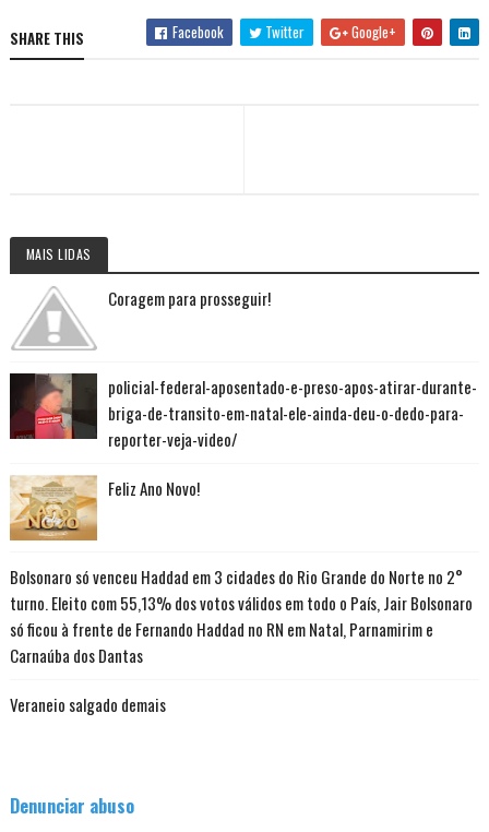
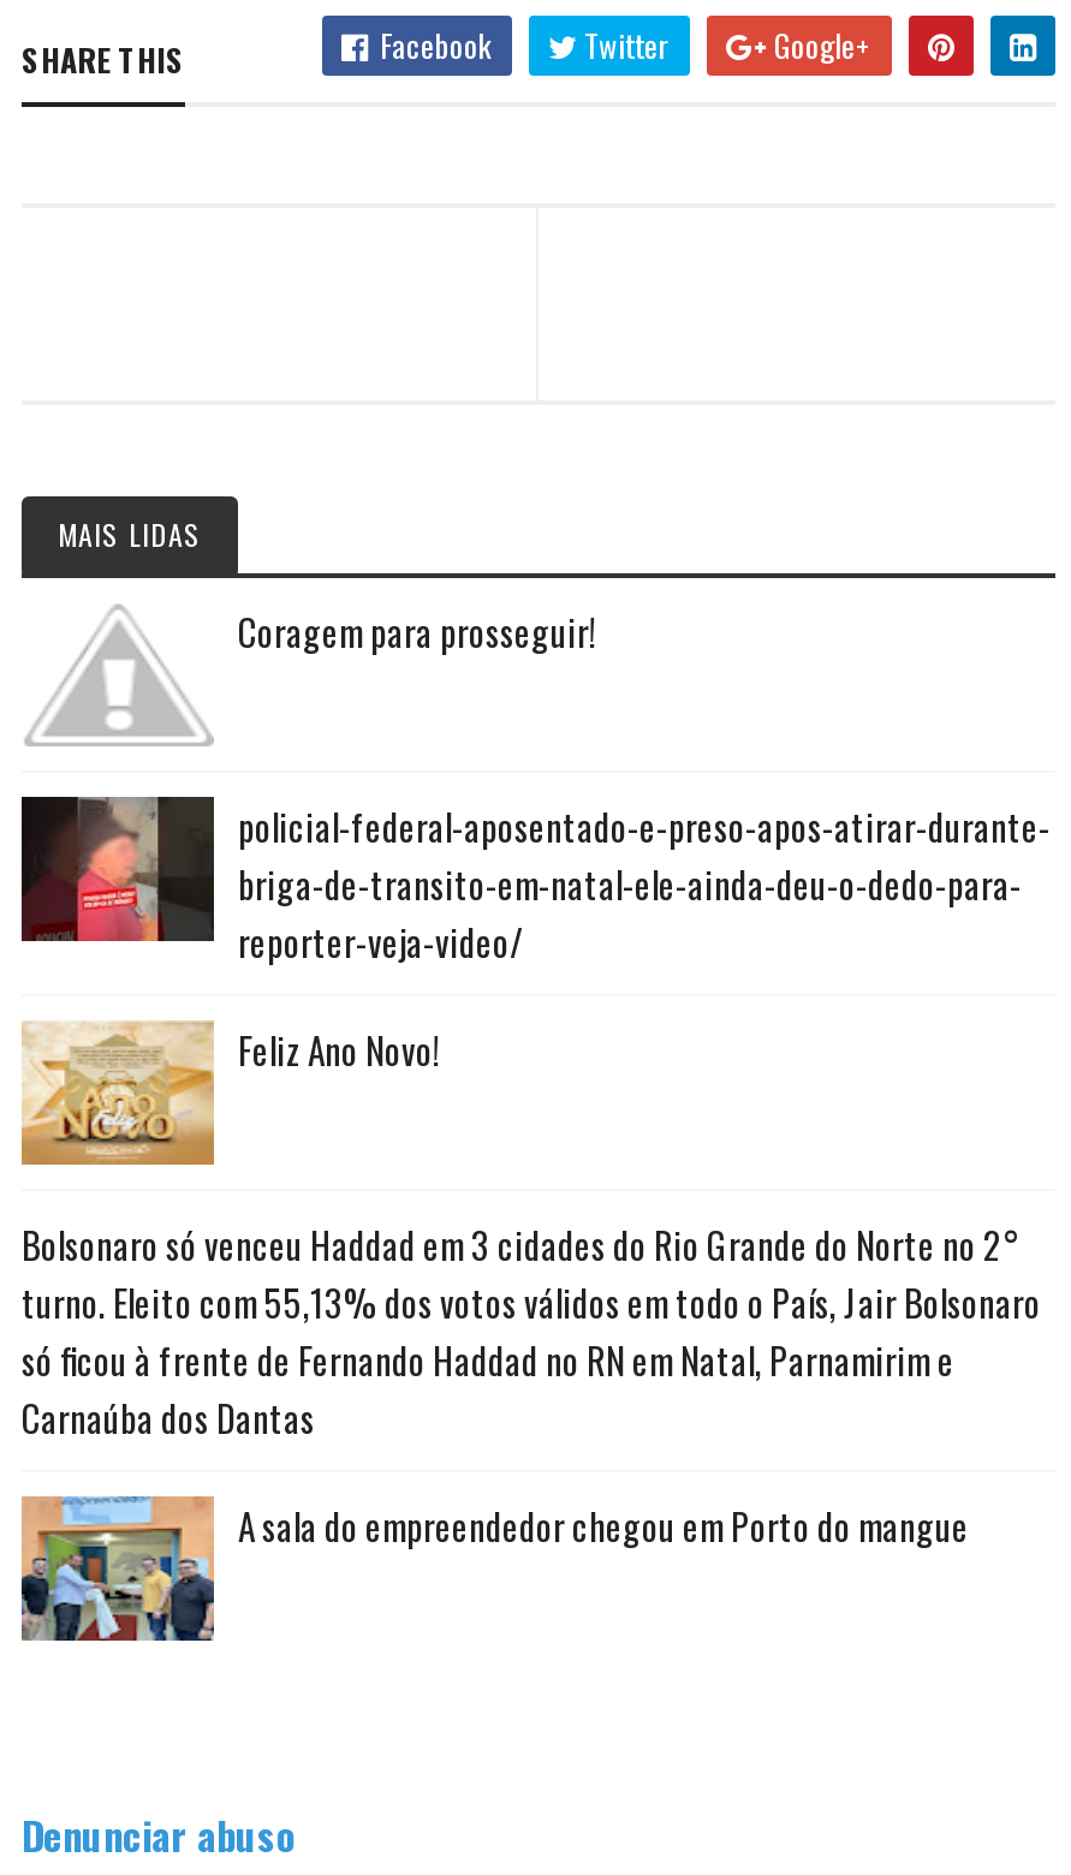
- Veraneio salgado demais
+ A sala do empreendedor chegou em Porto do mangue
